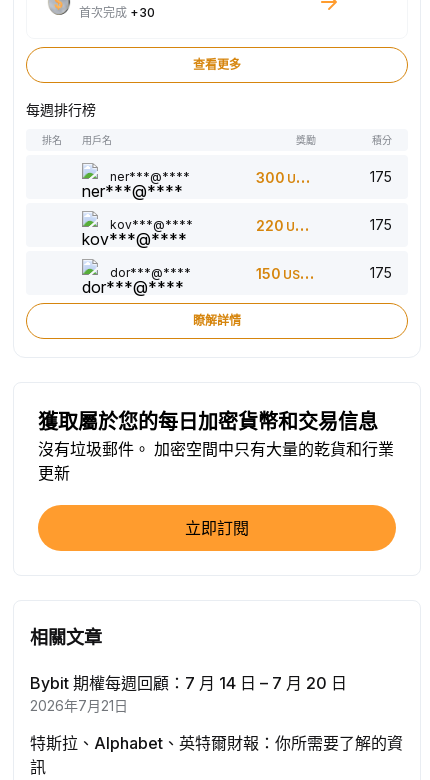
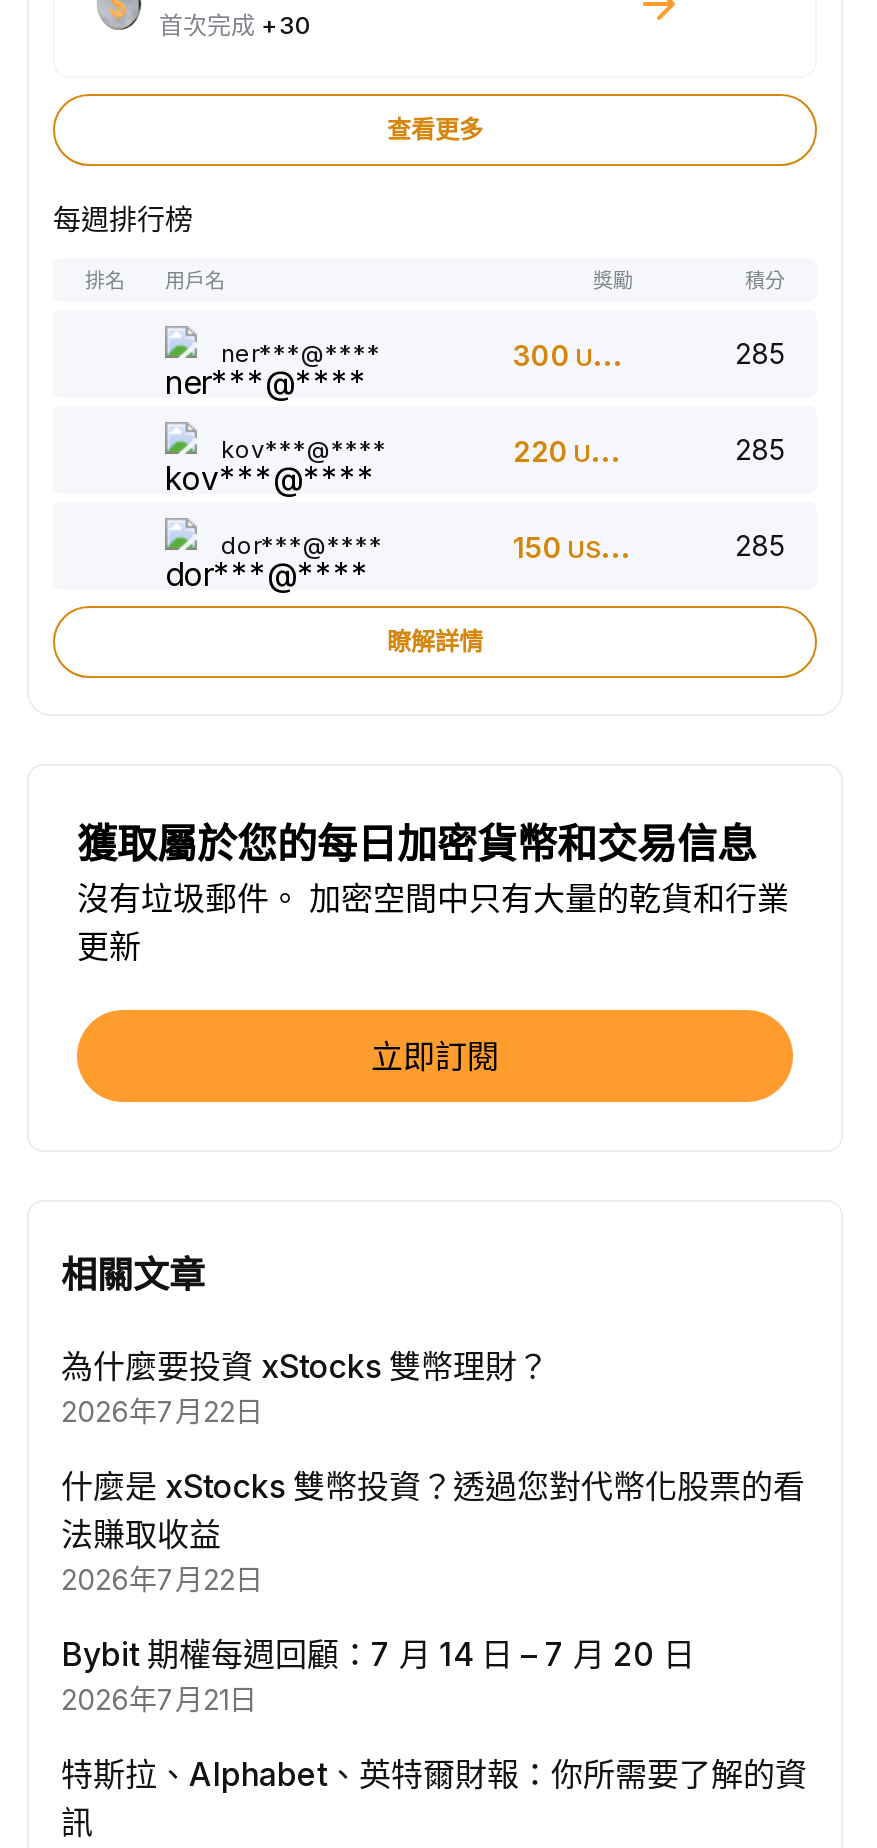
- 175
+ 285

- 175
+ 285

- 175
+ 285

+ 為什麼要投資 xStocks 雙幣理財？
+ 2026年7月22日
+ 什麼是 xStocks 雙幣投資？透過您對代幣化股票的看
+ 法賺取收益
+ 2026年7月22日
